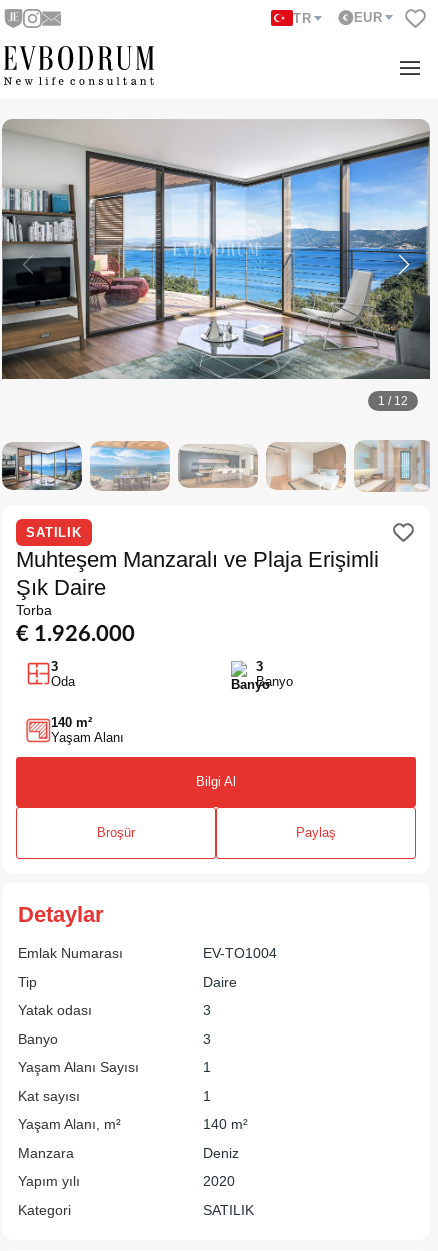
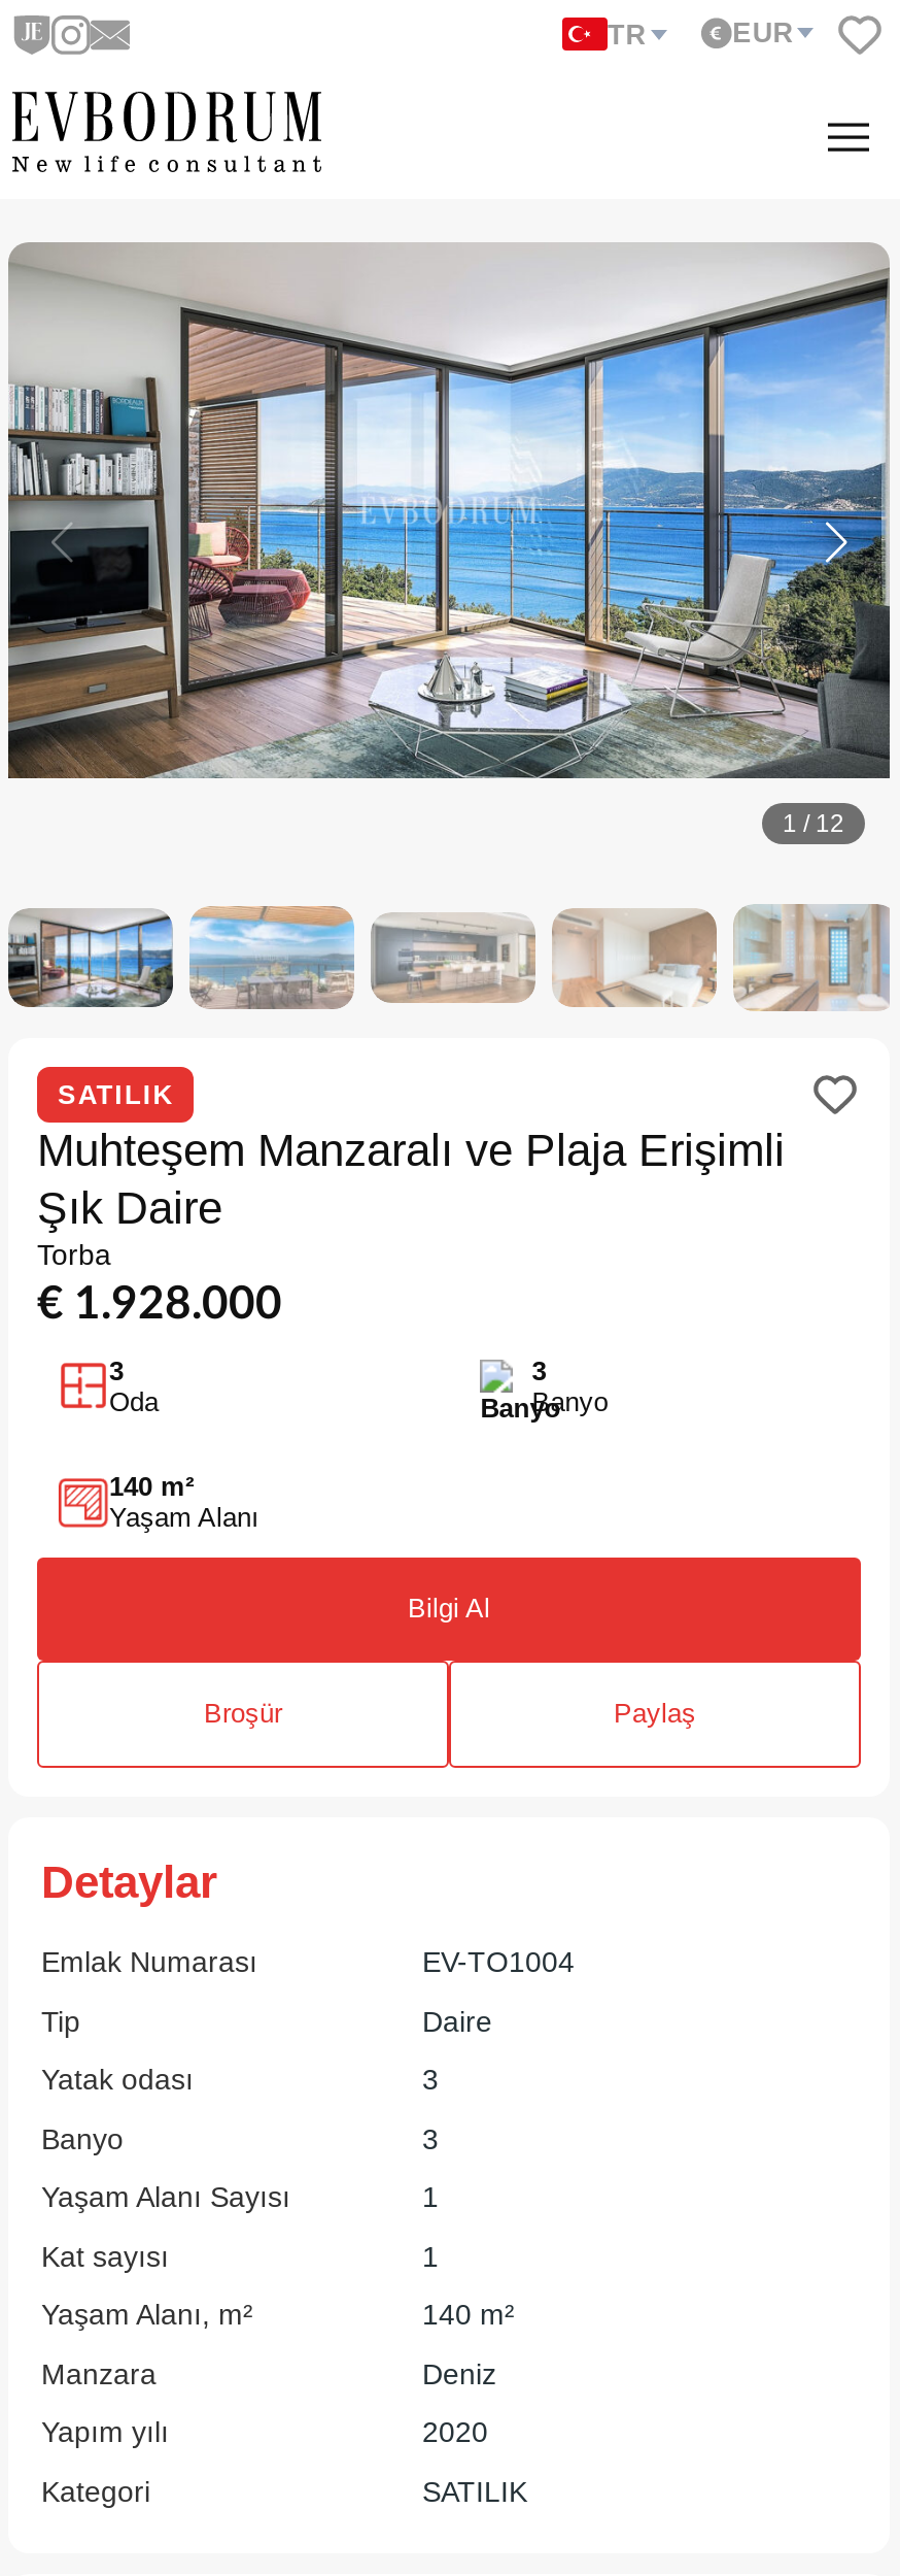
- € 1.926.000
+ € 1.928.000
